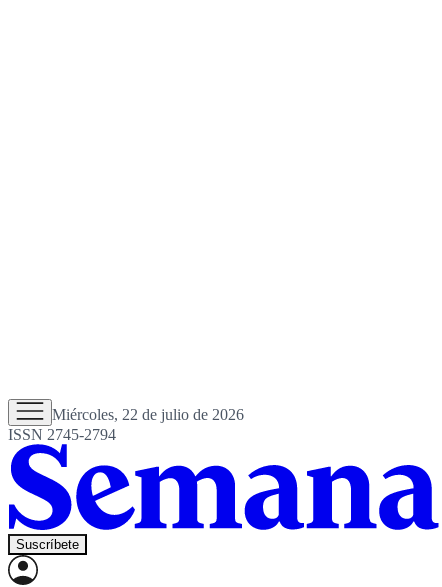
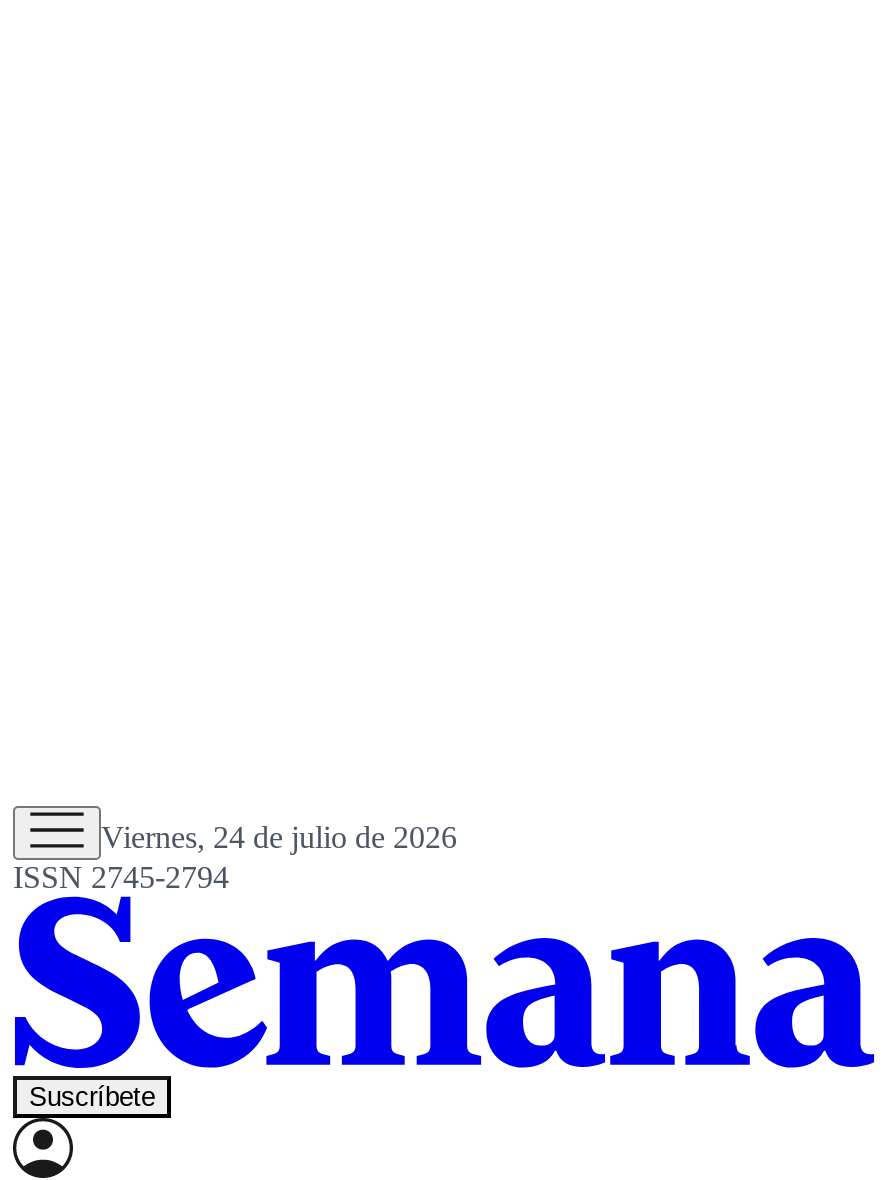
- Miércoles, 22 de julio de 2026
+ Viernes, 24 de julio de 2026
